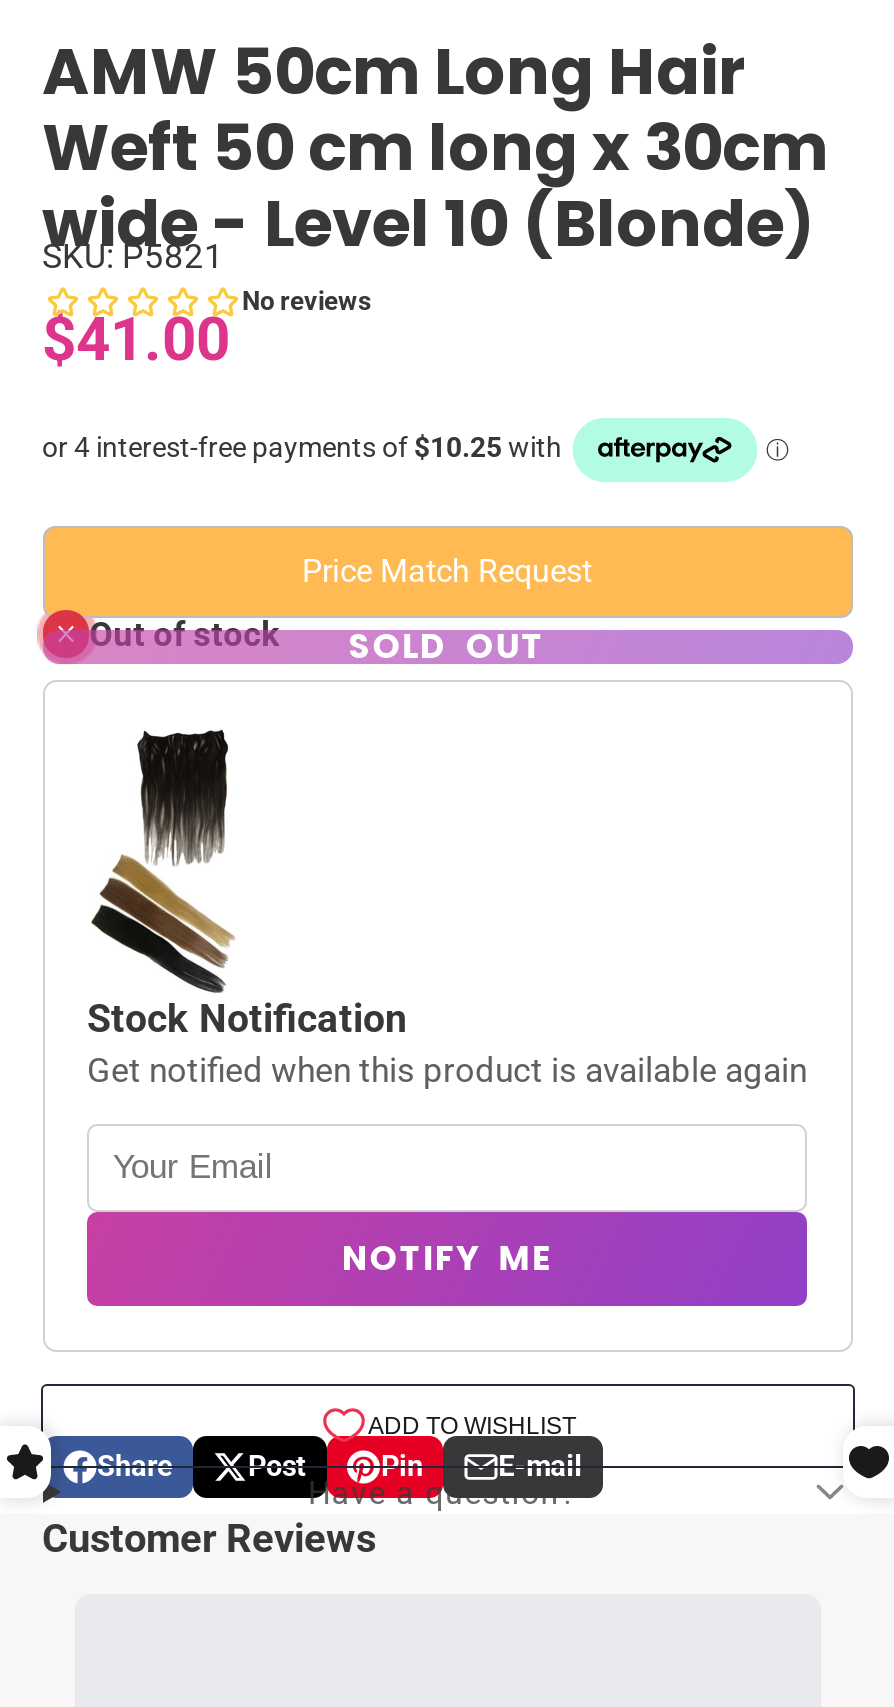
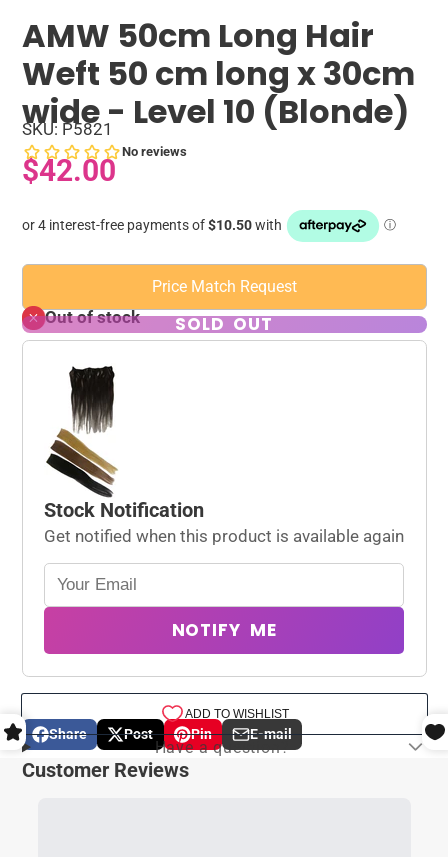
- $41.00
+ $42.00
